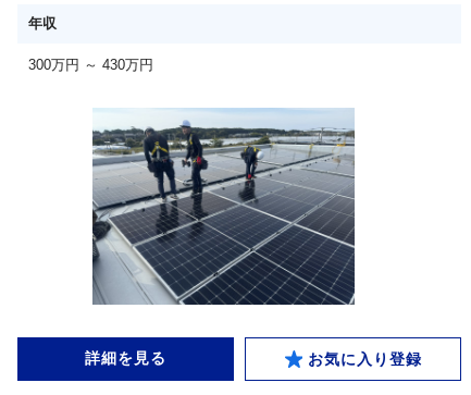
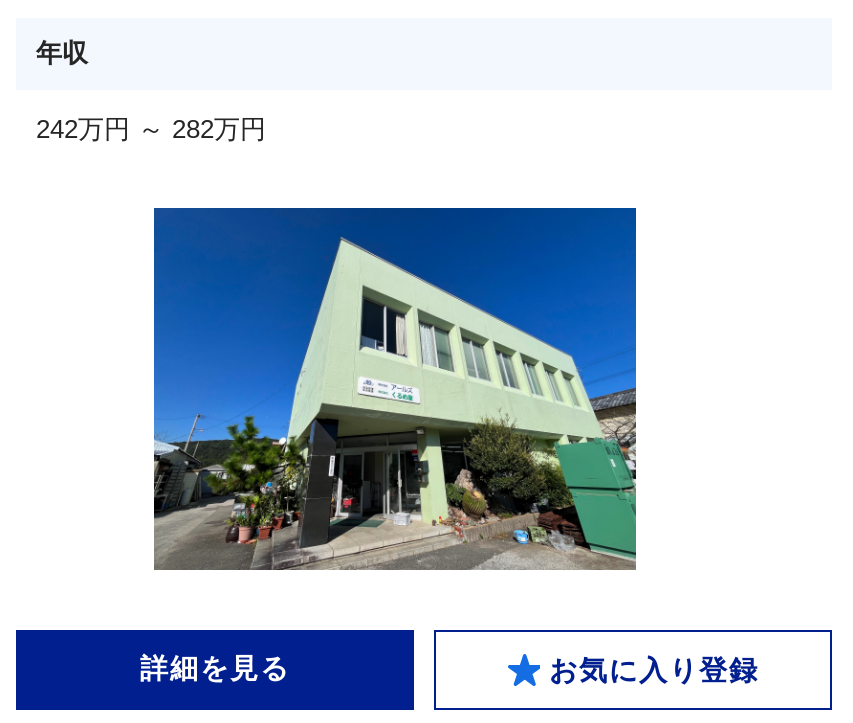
- 300万円 ～ 430万円
+ 242万円 ～ 282万円

- [image]
+ [image]
